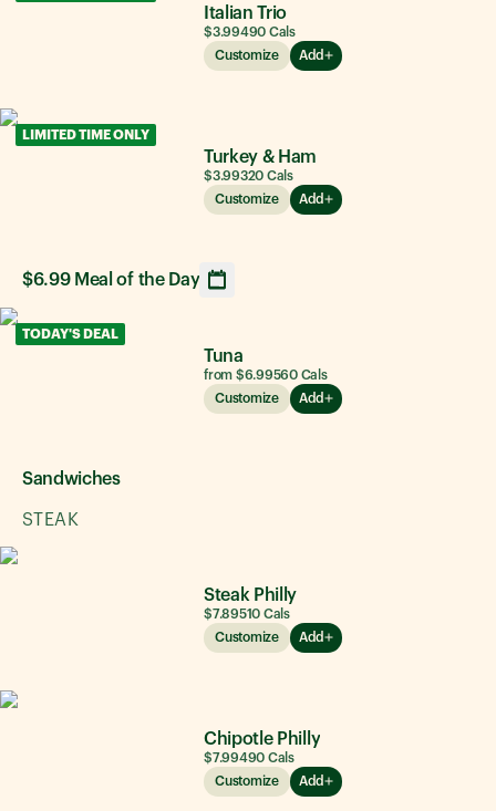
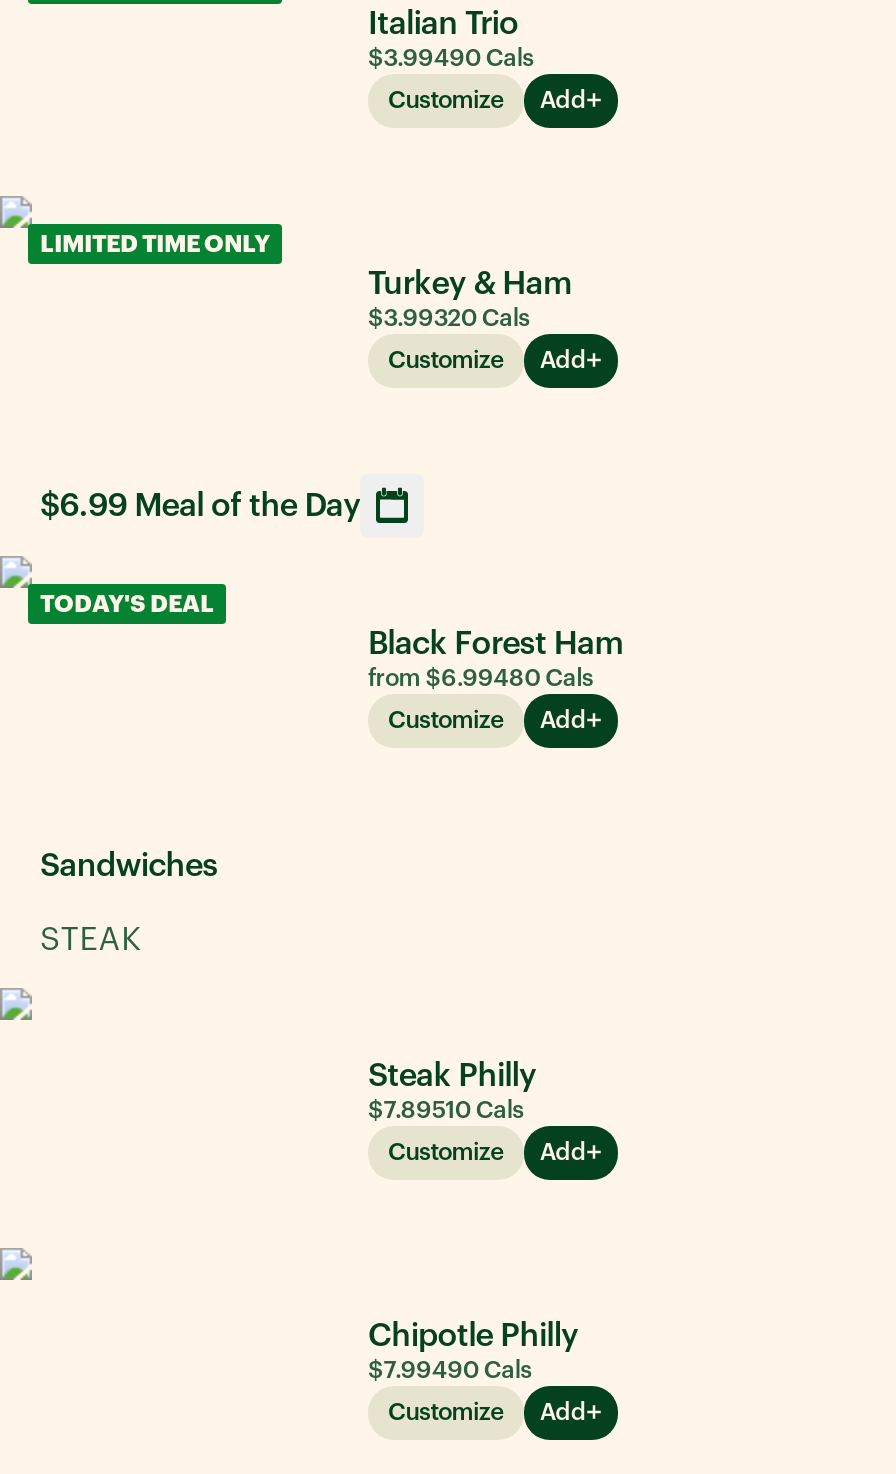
- Tuna
- from $6.99560 Cals
+ Black Forest Ham
+ from $6.99480 Cals
